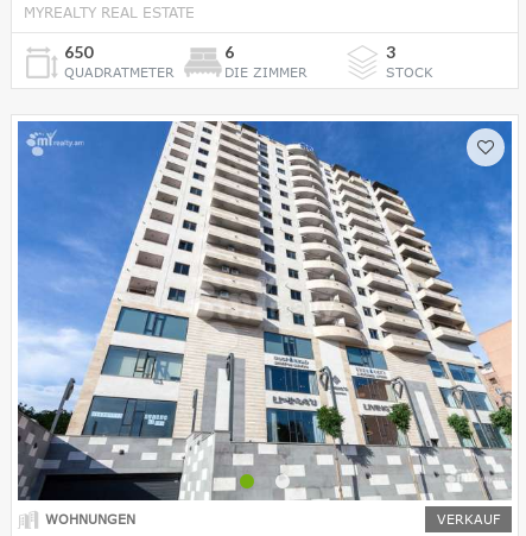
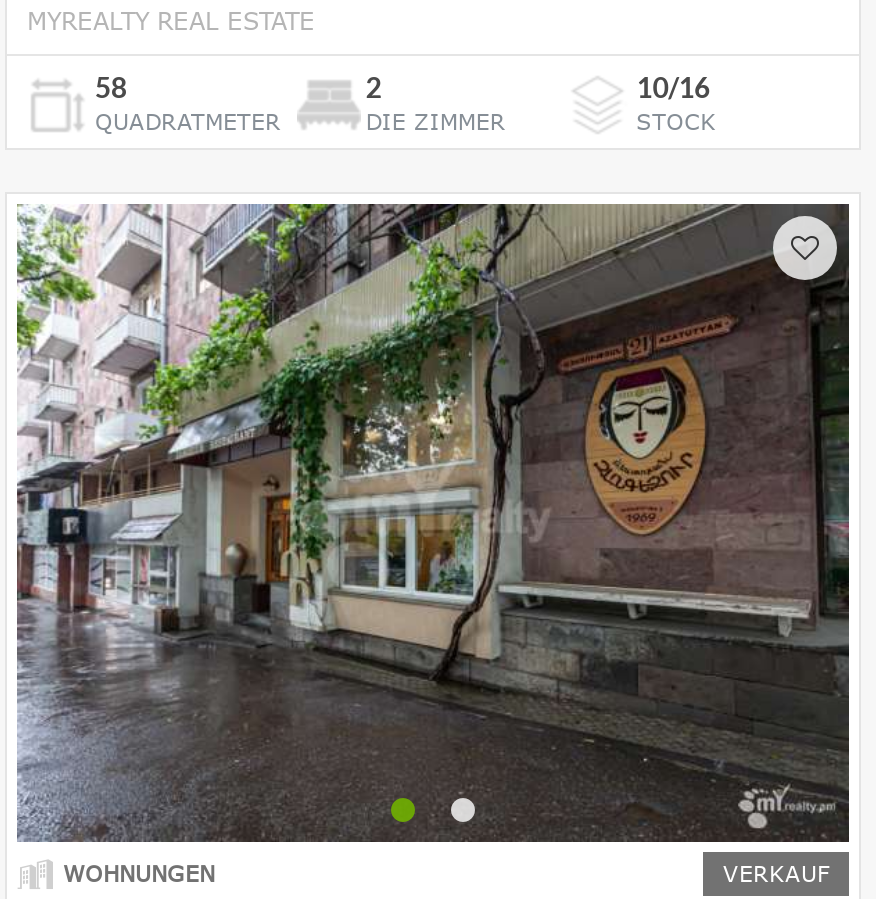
- 650
+ 58

- 6
+ 2

- 3
+ 10/16

- [image]
+ [image]
